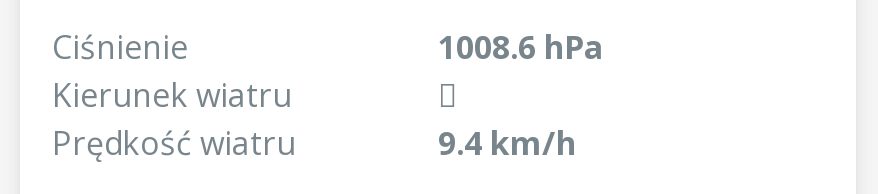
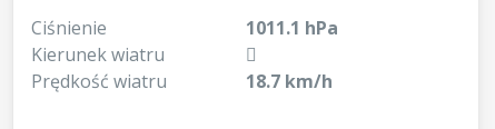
- 1008.6 hPa
+ 1011.1 hPa

- 9.4 km/h
+ 18.7 km/h
